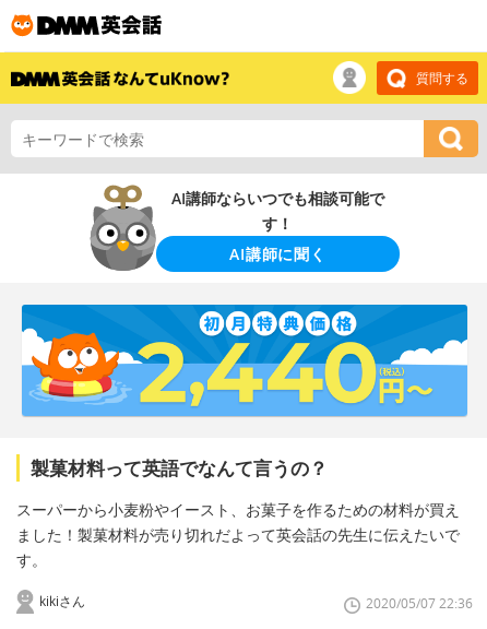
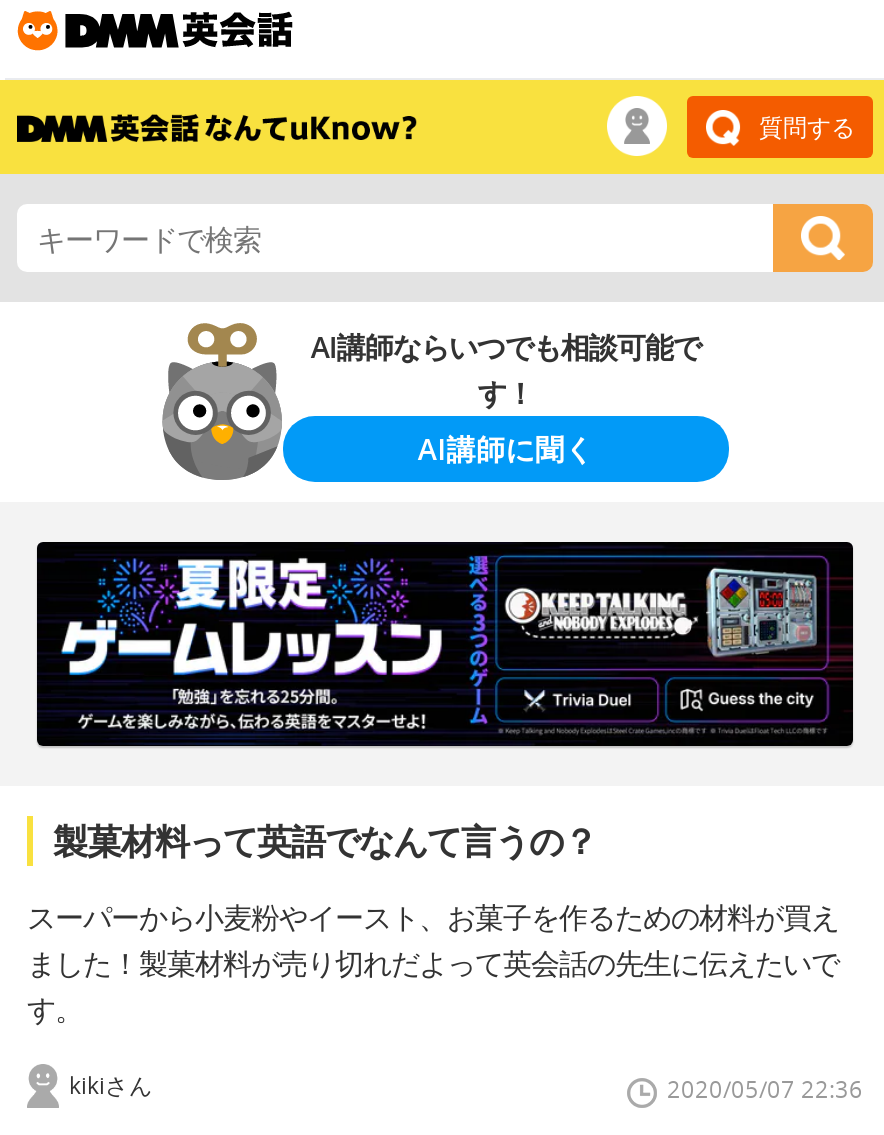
- [image]
+ [image]
